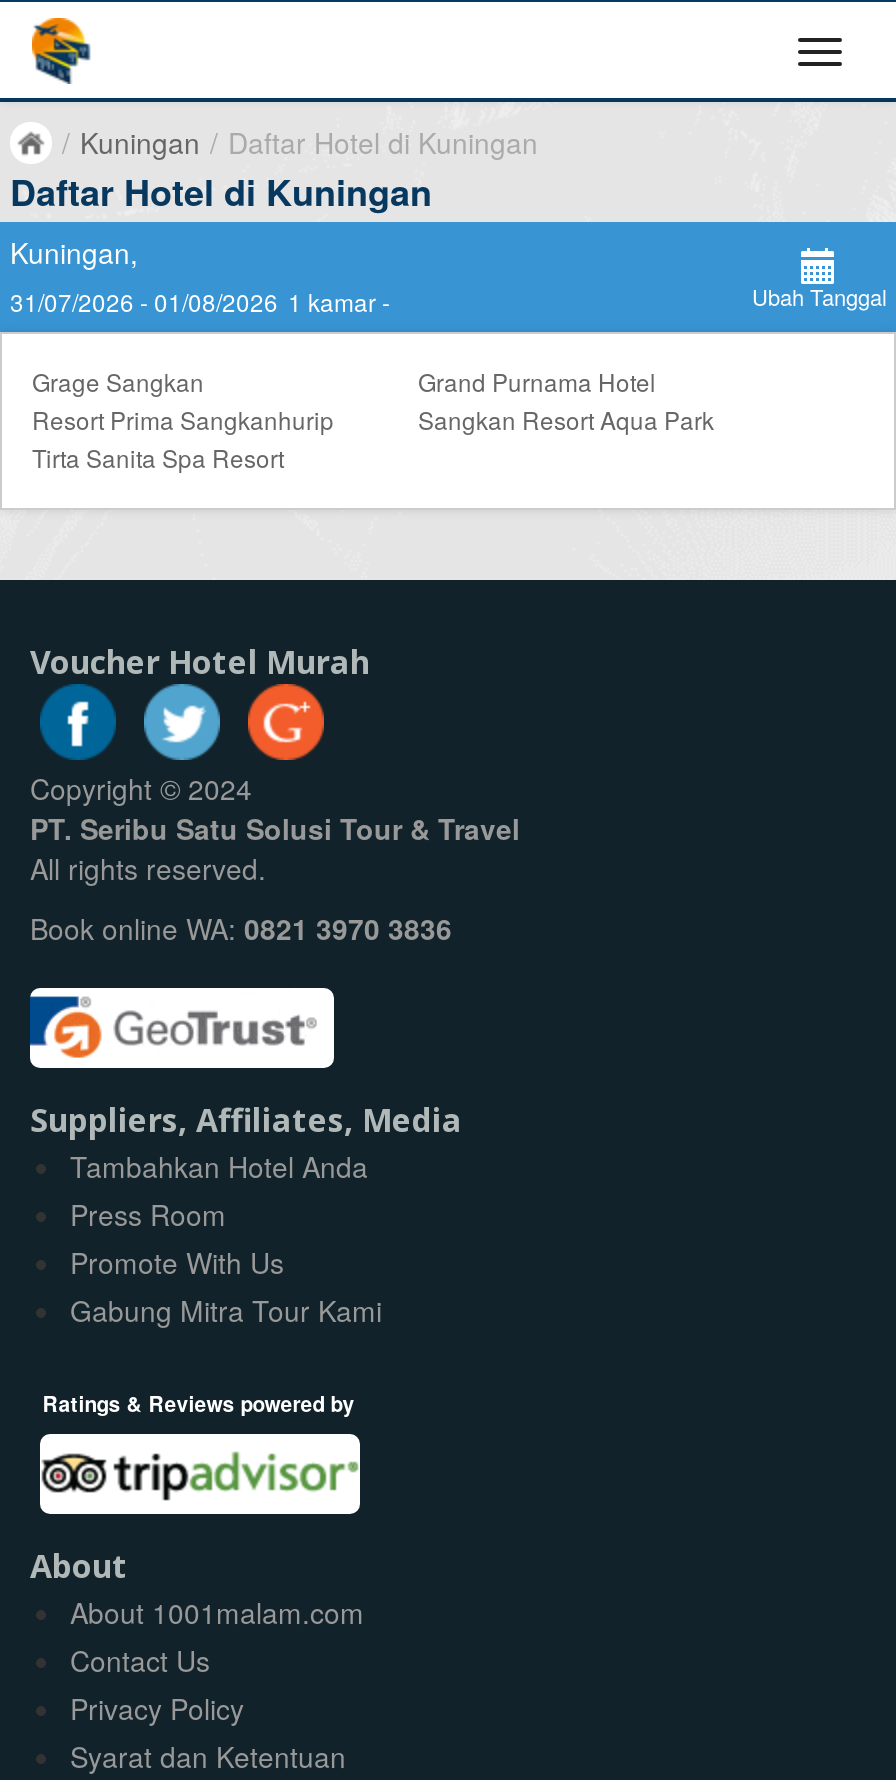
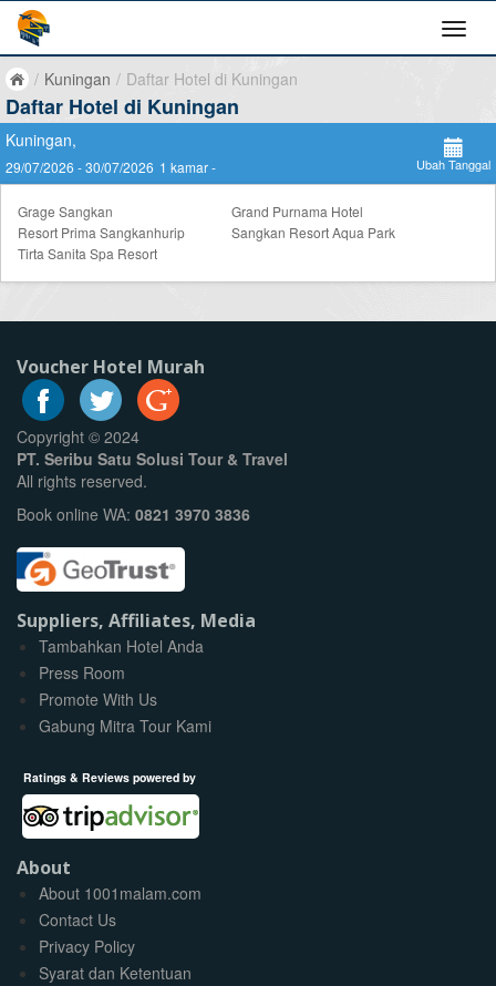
- 31/07/2026 - 01/08/2026 1 kamar -
+ 29/07/2026 - 30/07/2026 1 kamar -
